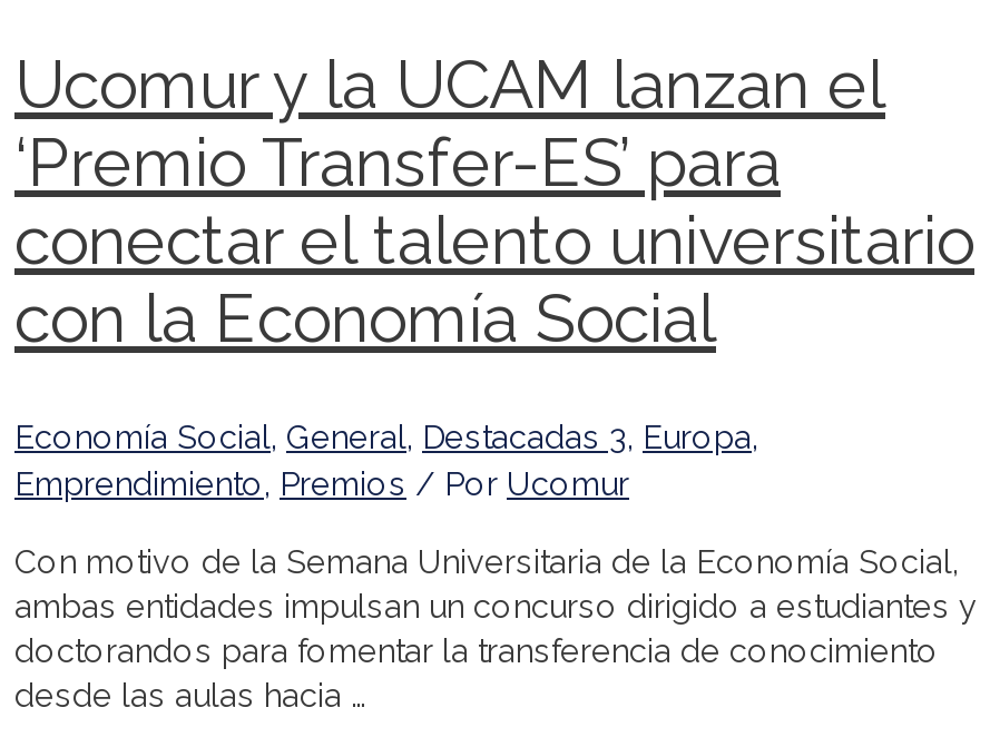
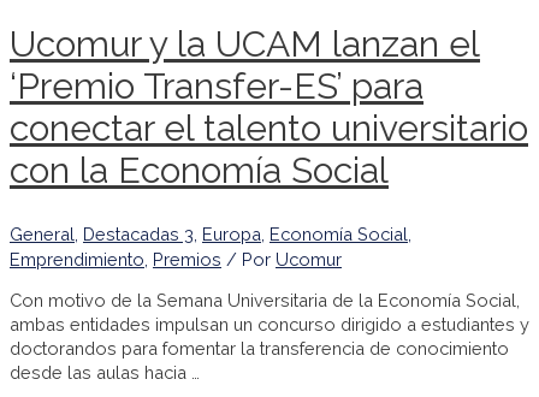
- Economía Social, General, Destacadas 3, Europa,
+ General, Destacadas 3, Europa, Economía Social,
